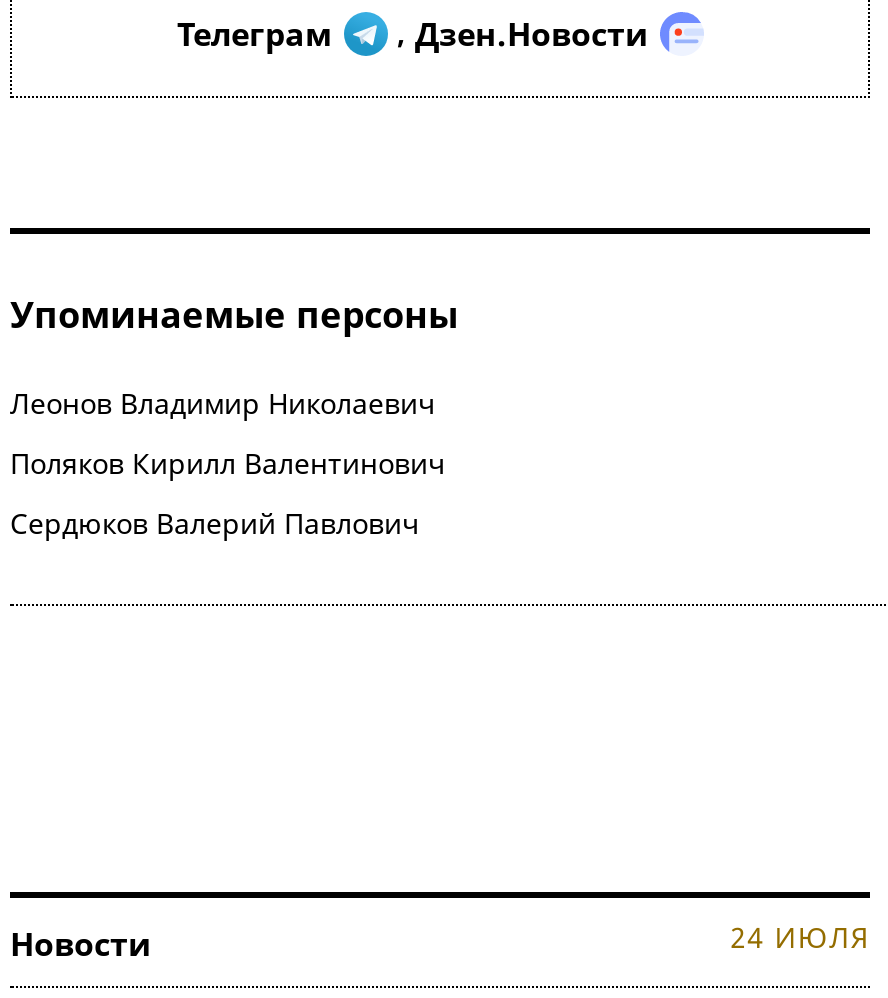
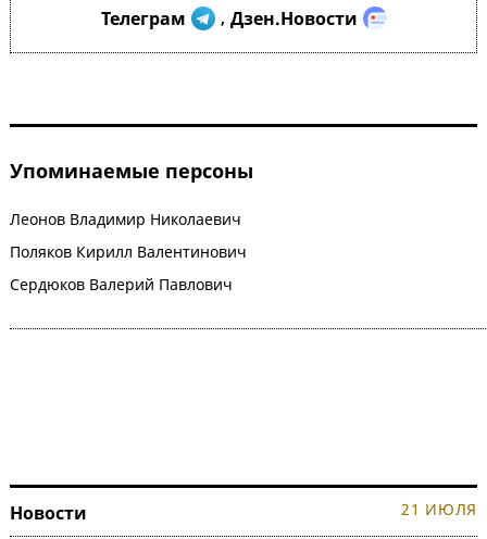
- 24 ИЮЛЯ
+ 21 ИЮЛЯ
